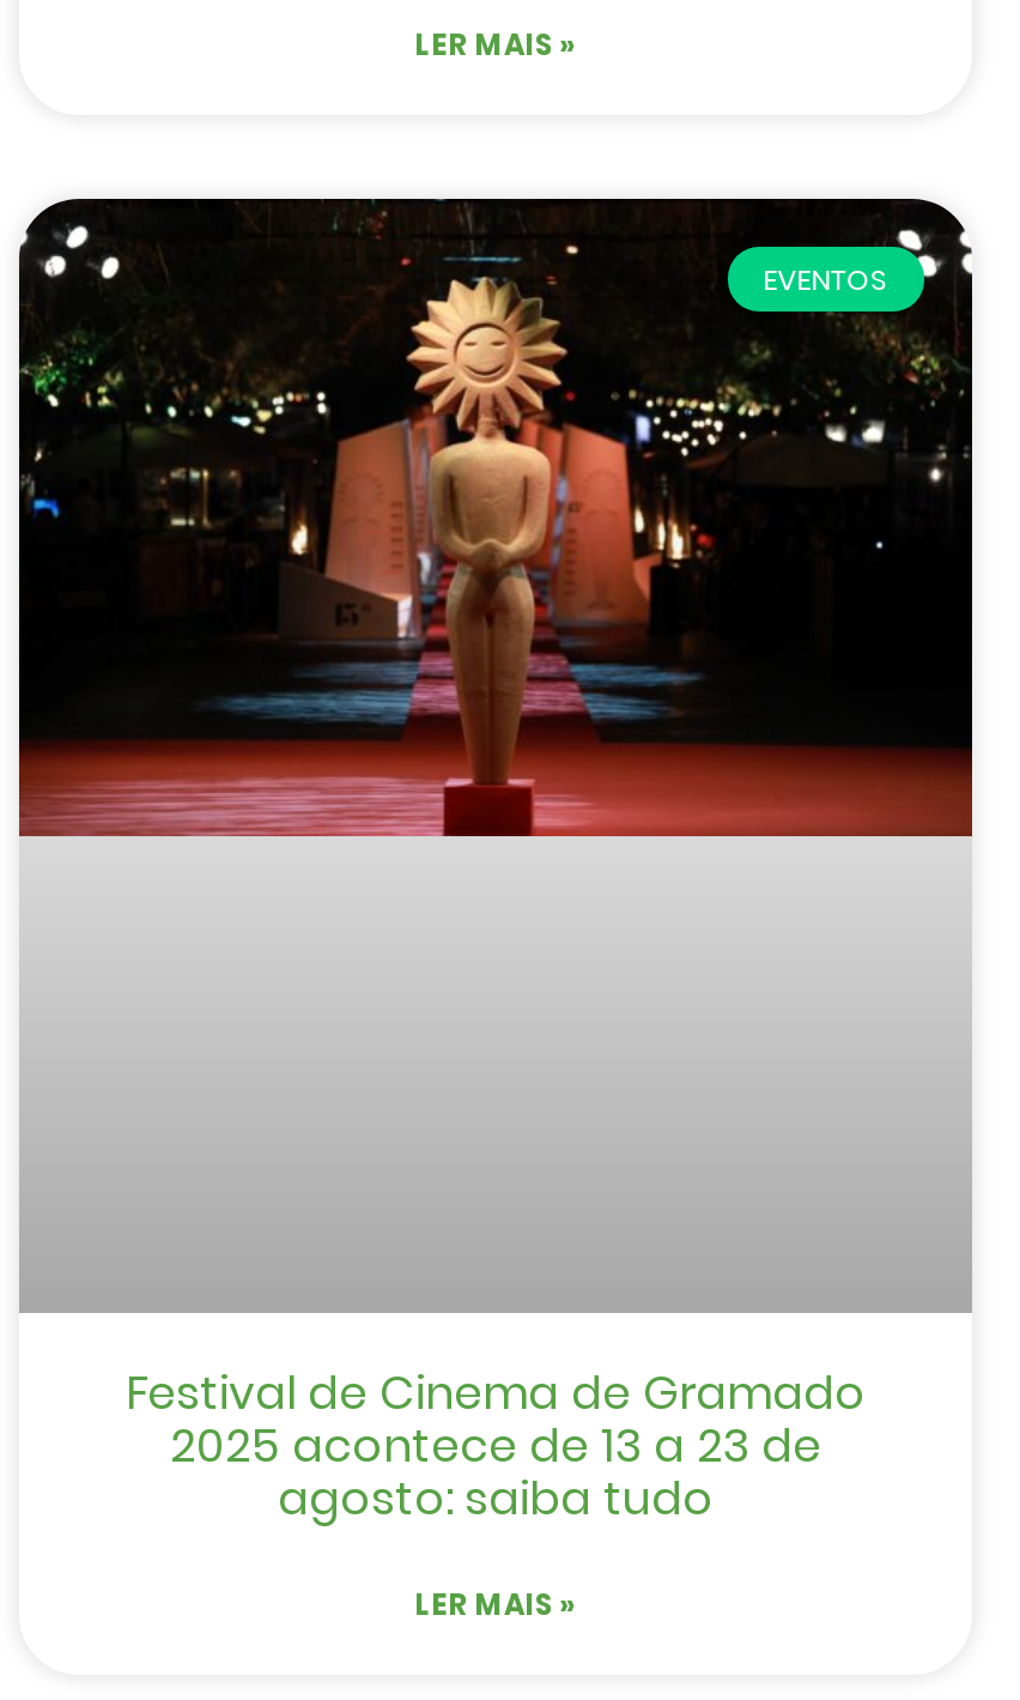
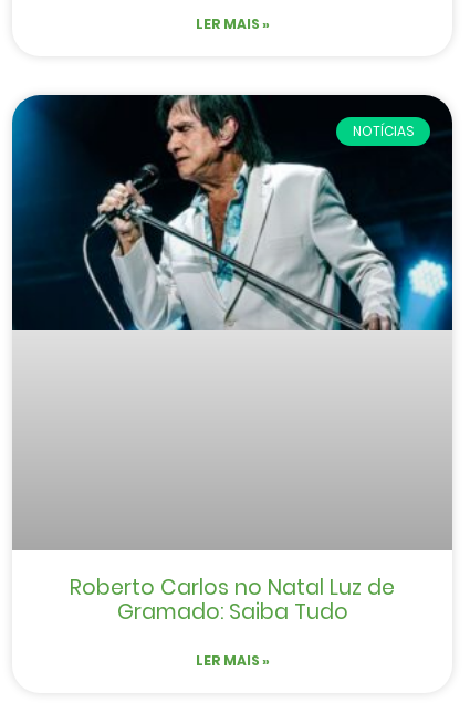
- [image]
- EVENTOS
+ [image]
+ NOTÍCIAS

- Festival de Cinema de Gramado
- 2025 acontece de 13 a 23 de
- agosto: saiba tudo
+ Roberto Carlos no Natal Luz de
+ Gramado: Saiba Tudo
